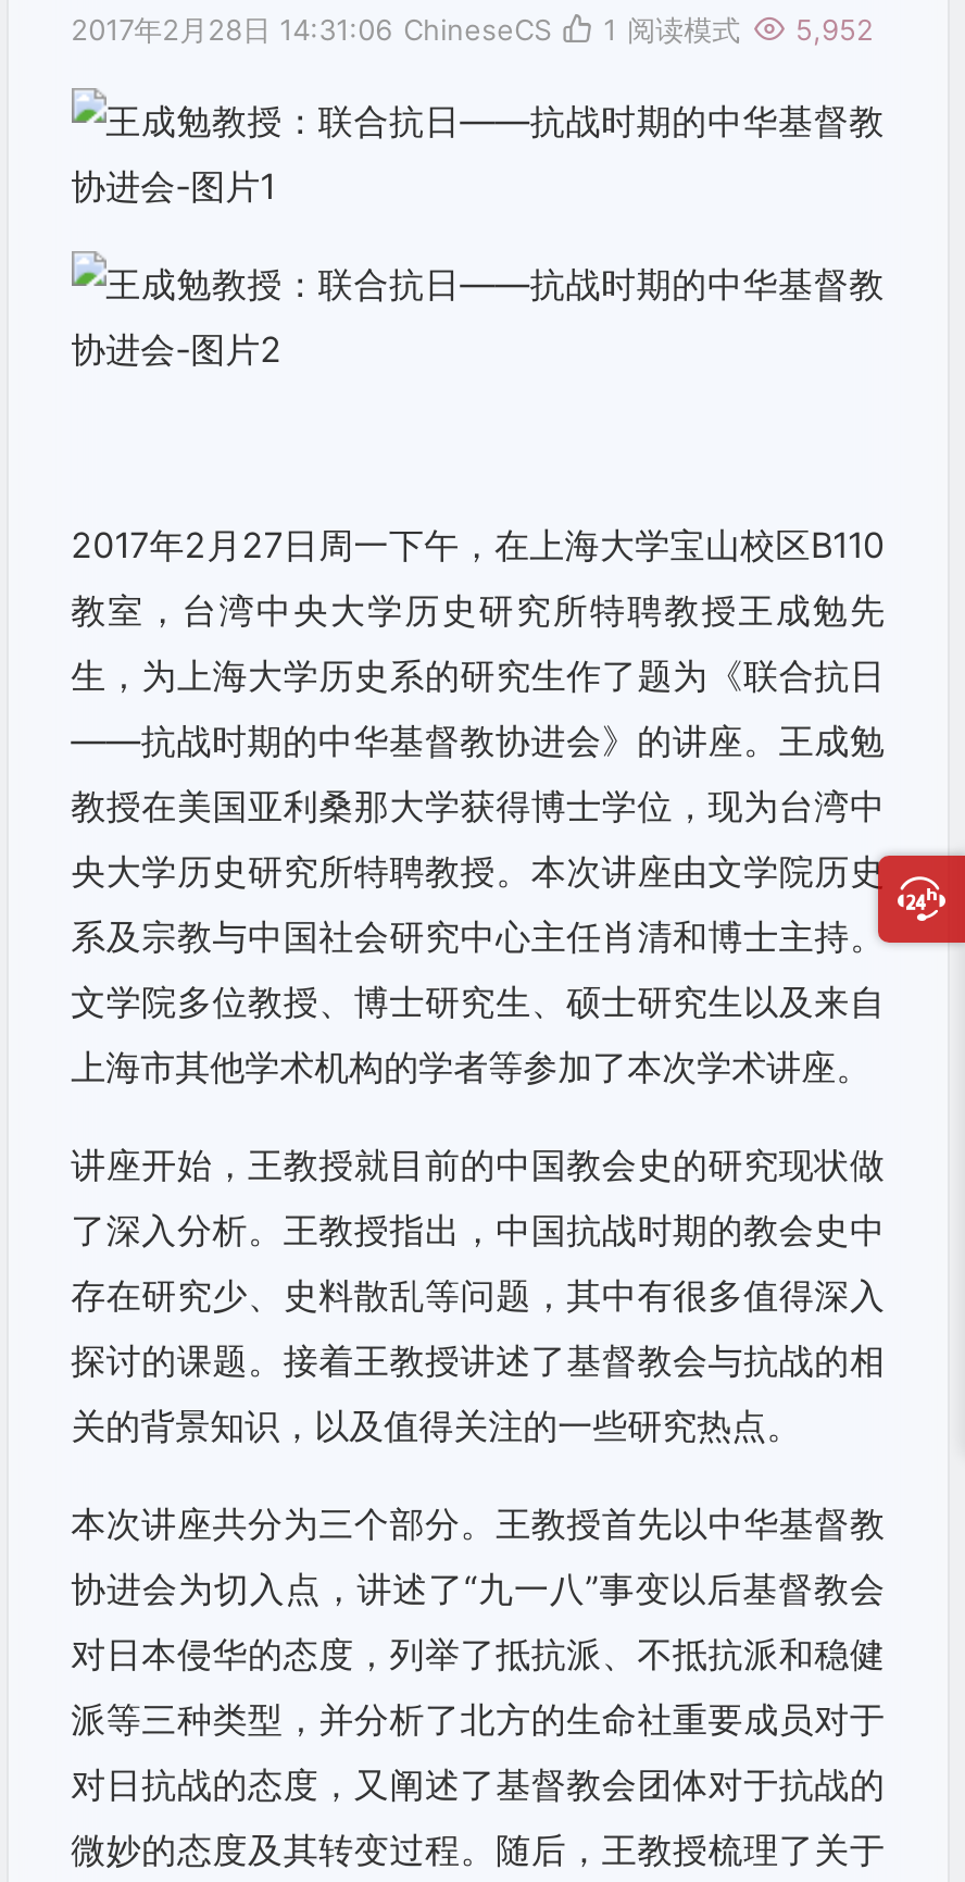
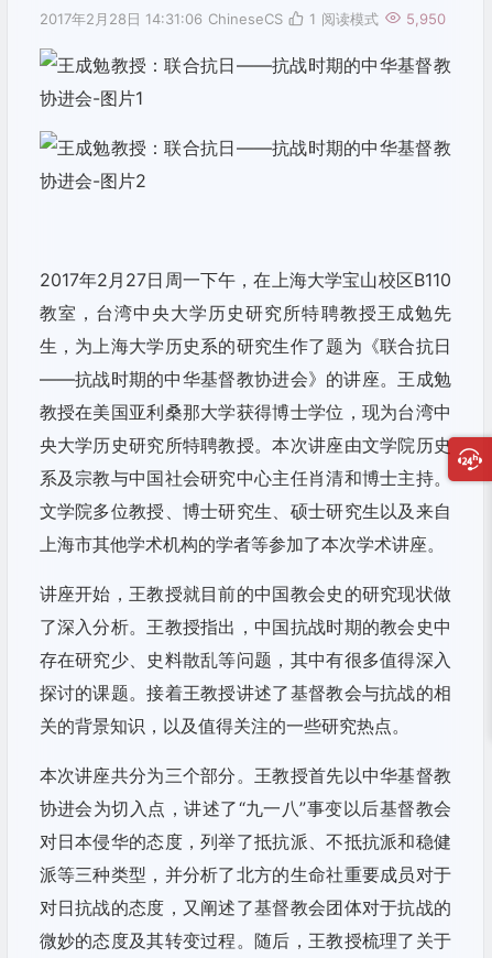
- 2017年2月28日 14:31:06 ChineseCS 1 阅读模式 5,952
+ 2017年2月28日 14:31:06 ChineseCS 1 阅读模式 5,950
